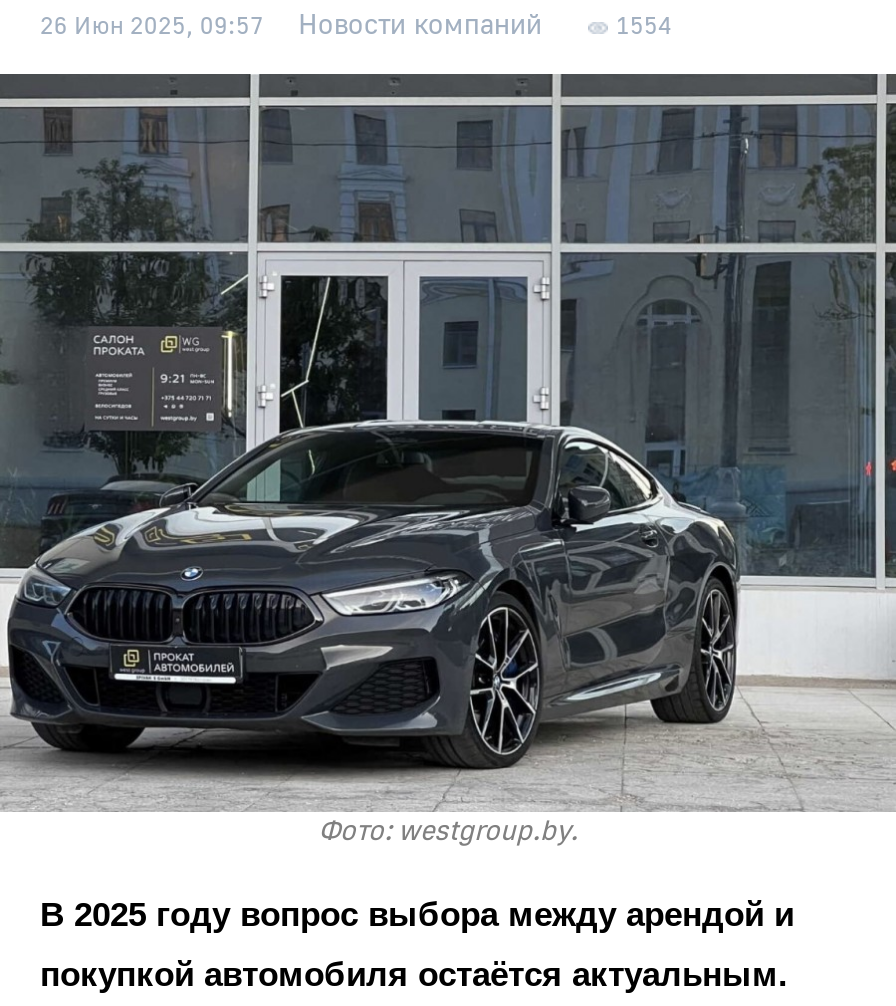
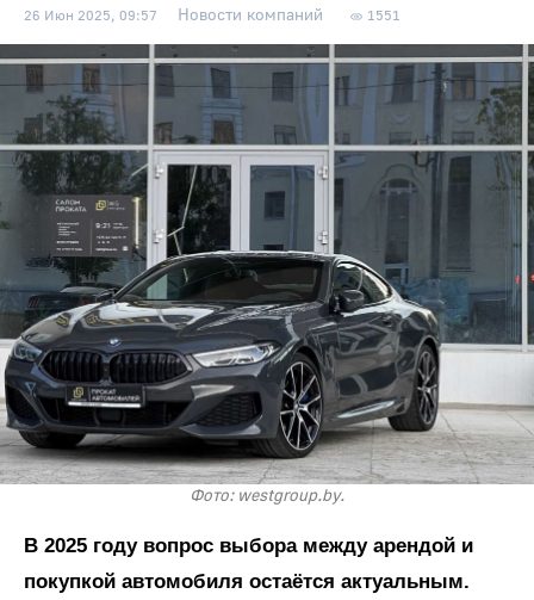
- 1554
+ 1551
